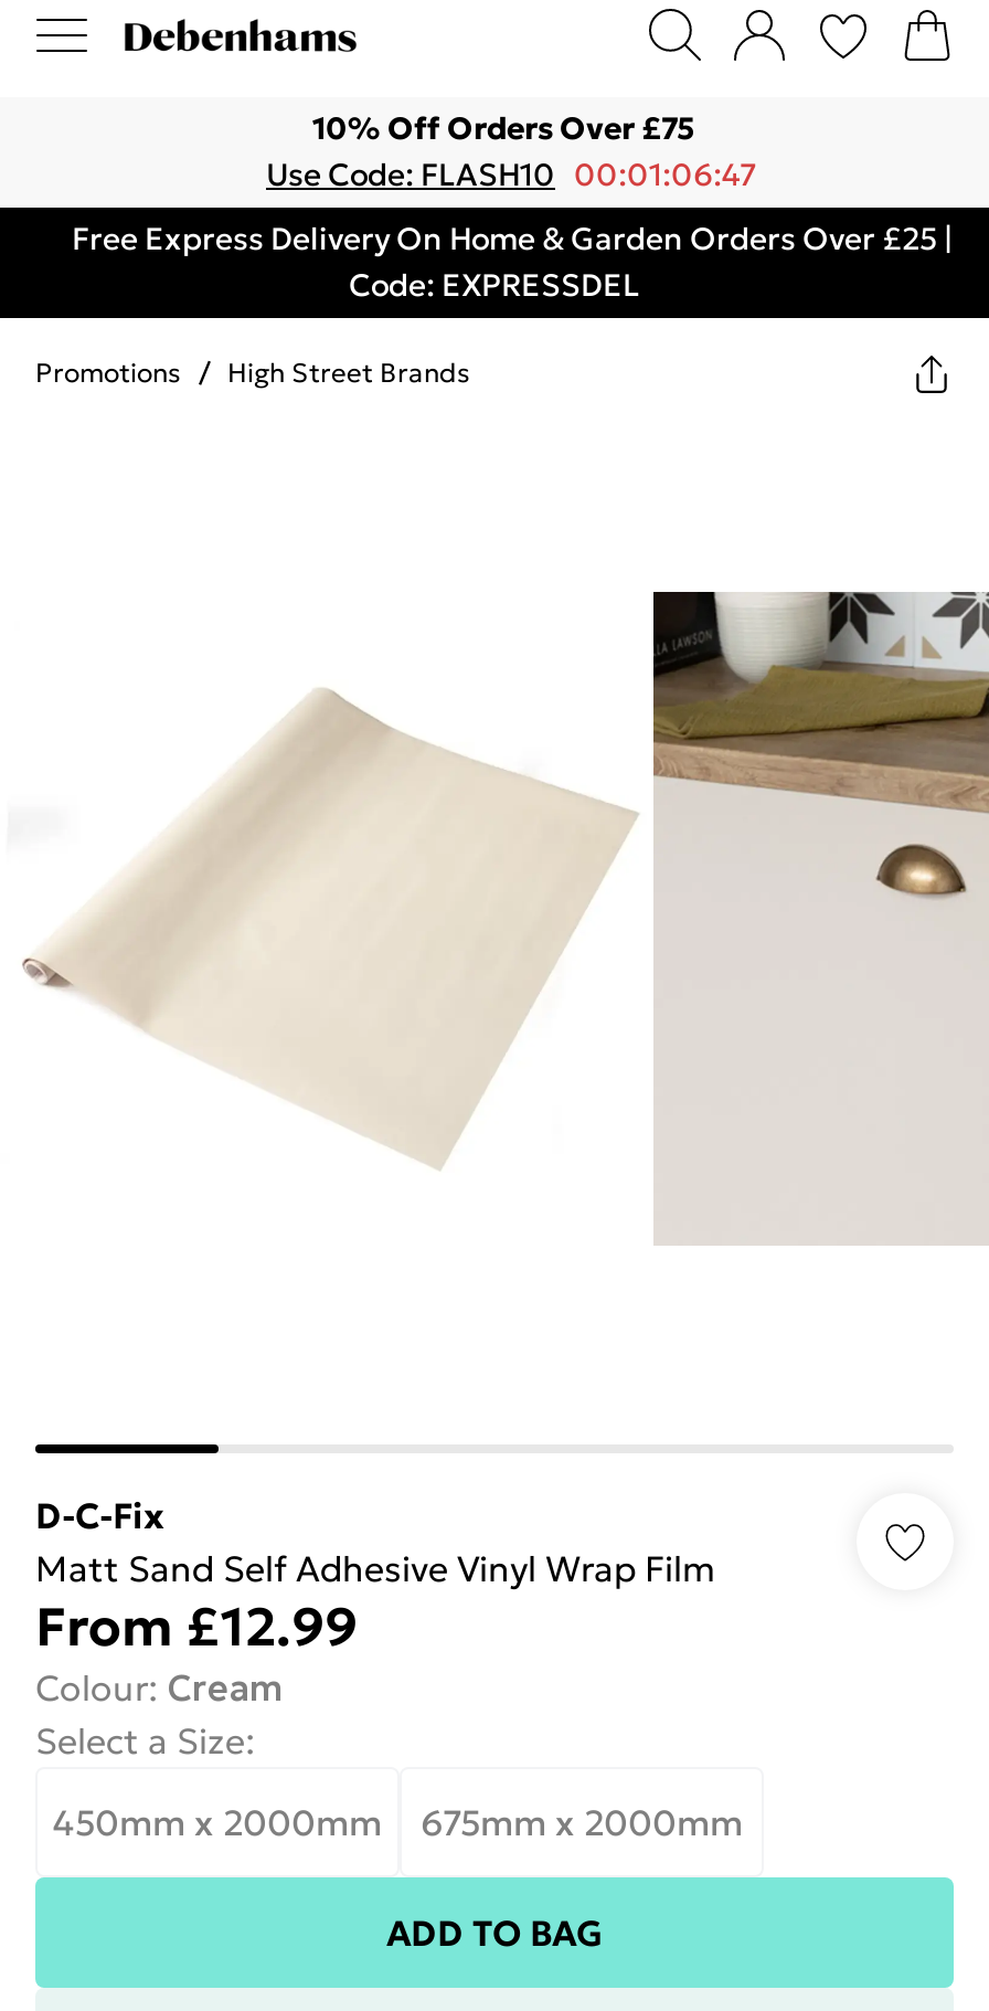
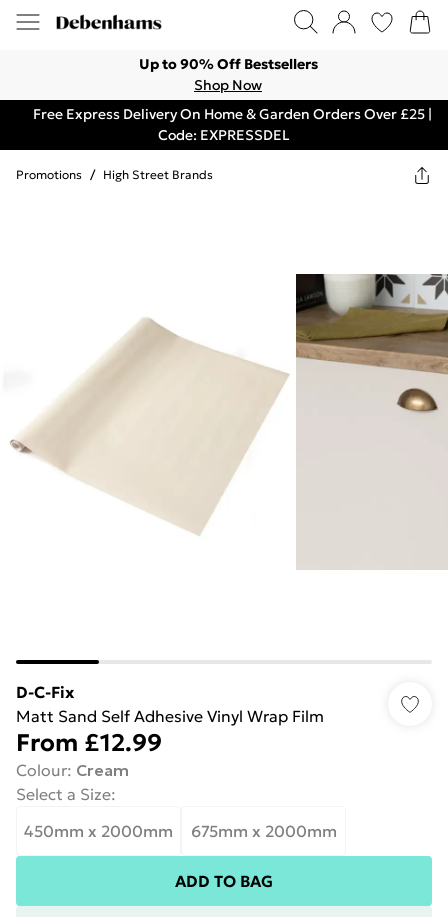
- 10% Off Orders Over £75
- Use Code: FLASH10 00:01:06:47
+ Up to 90% Off Bestsellers
+ Shop Now
